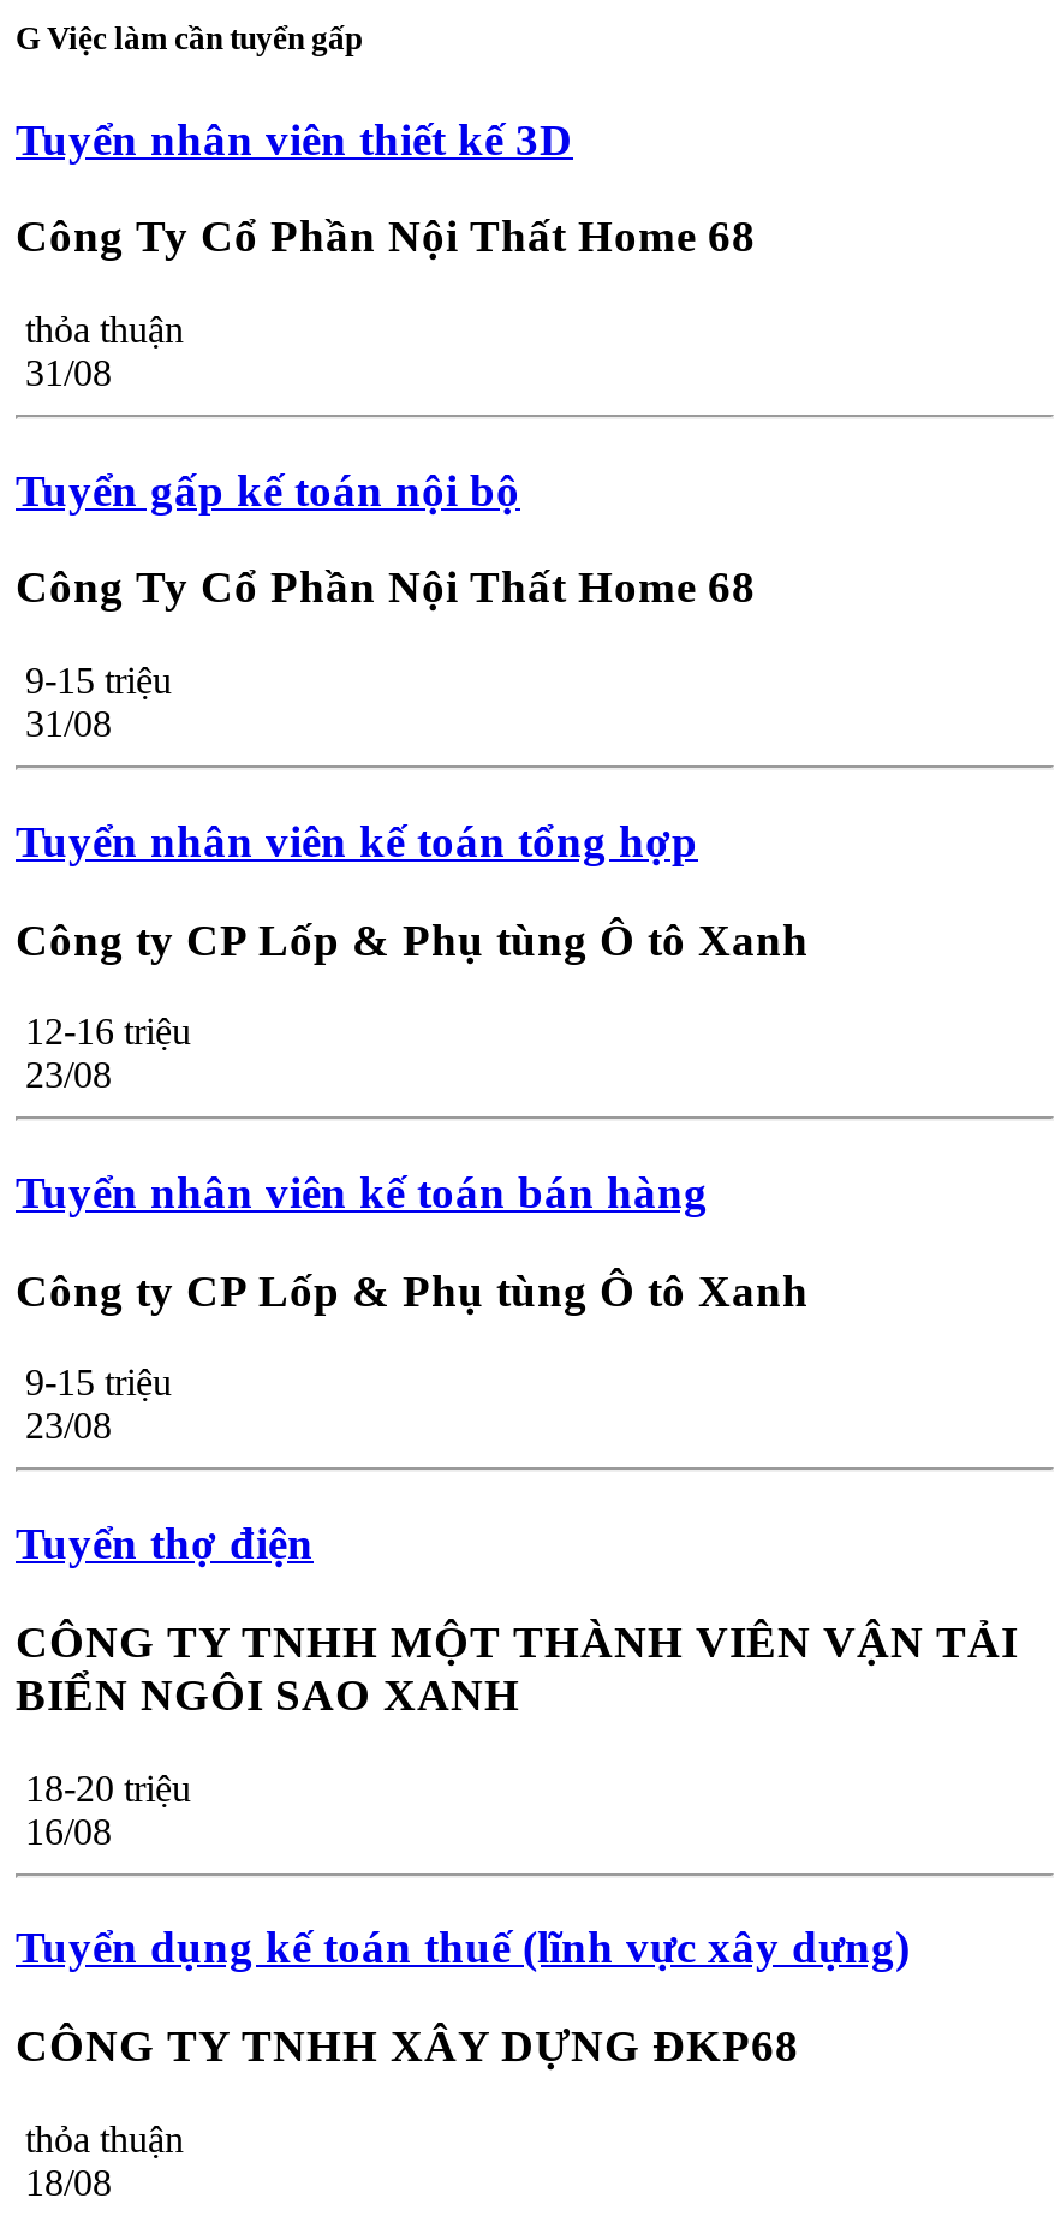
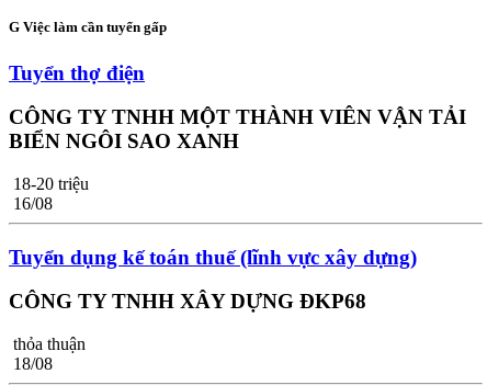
- Tuyển nhân viên thiết kế 3D
- Công Ty Cổ Phần Nội Thất Home 68
- thỏa thuận
- 31/08
- Tuyển gấp kế toán nội bộ
- Công Ty Cổ Phần Nội Thất Home 68
- 9-15 triệu
- 31/08
- Tuyển nhân viên kế toán tổng hợp
- Công ty CP Lốp & Phụ tùng Ô tô Xanh
- 12-16 triệu
- 23/08
- Tuyển nhân viên kế toán bán hàng
- Công ty CP Lốp & Phụ tùng Ô tô Xanh
- 9-15 triệu
- 23/08
